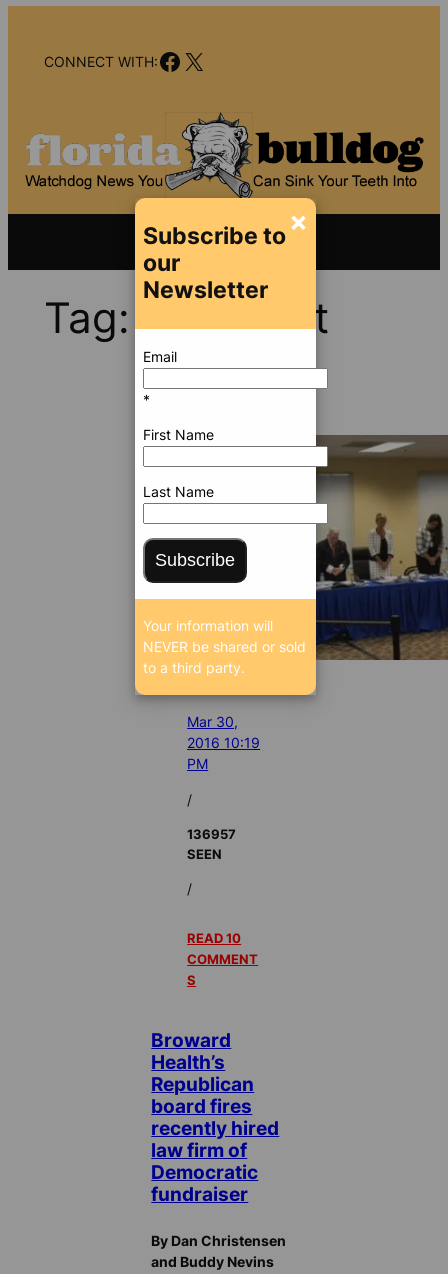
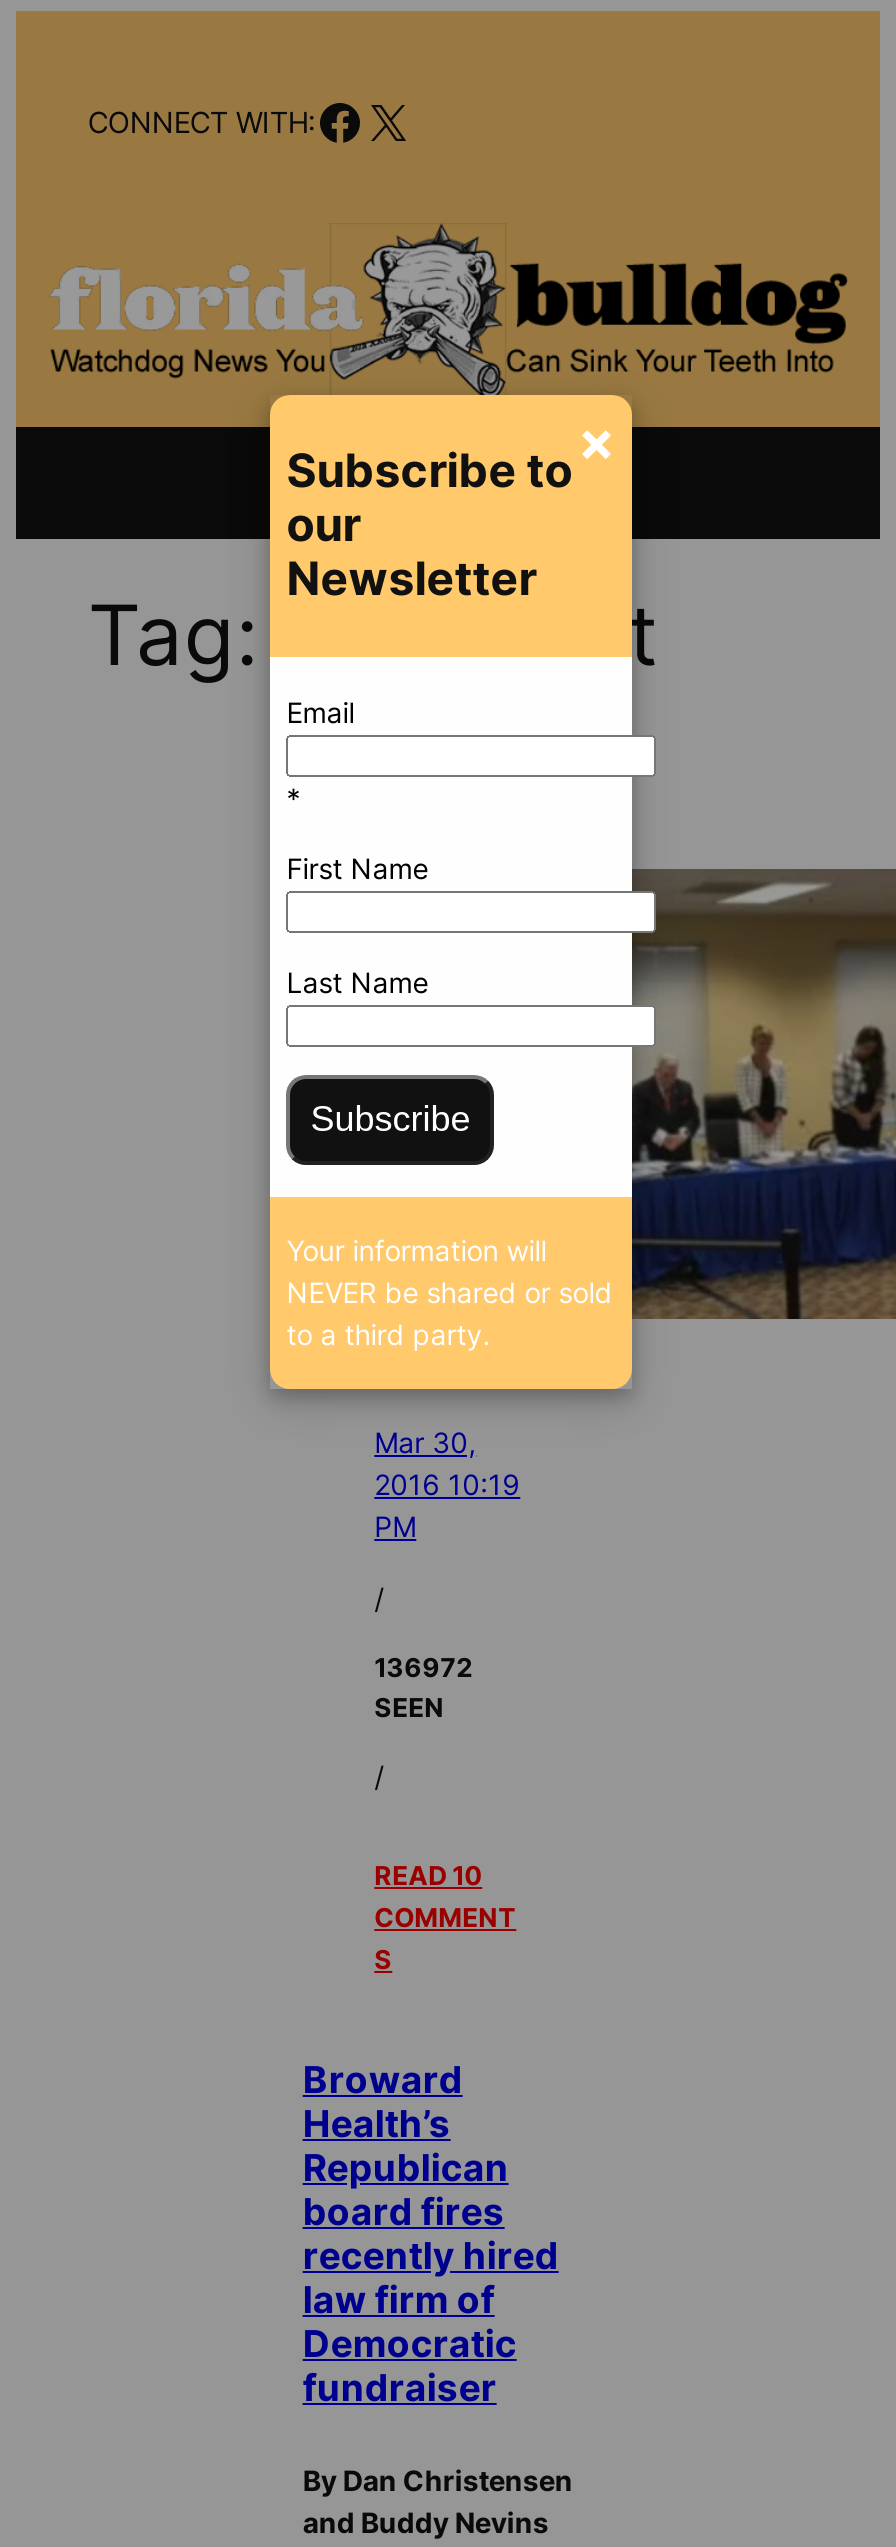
- 136957
+ 136972
